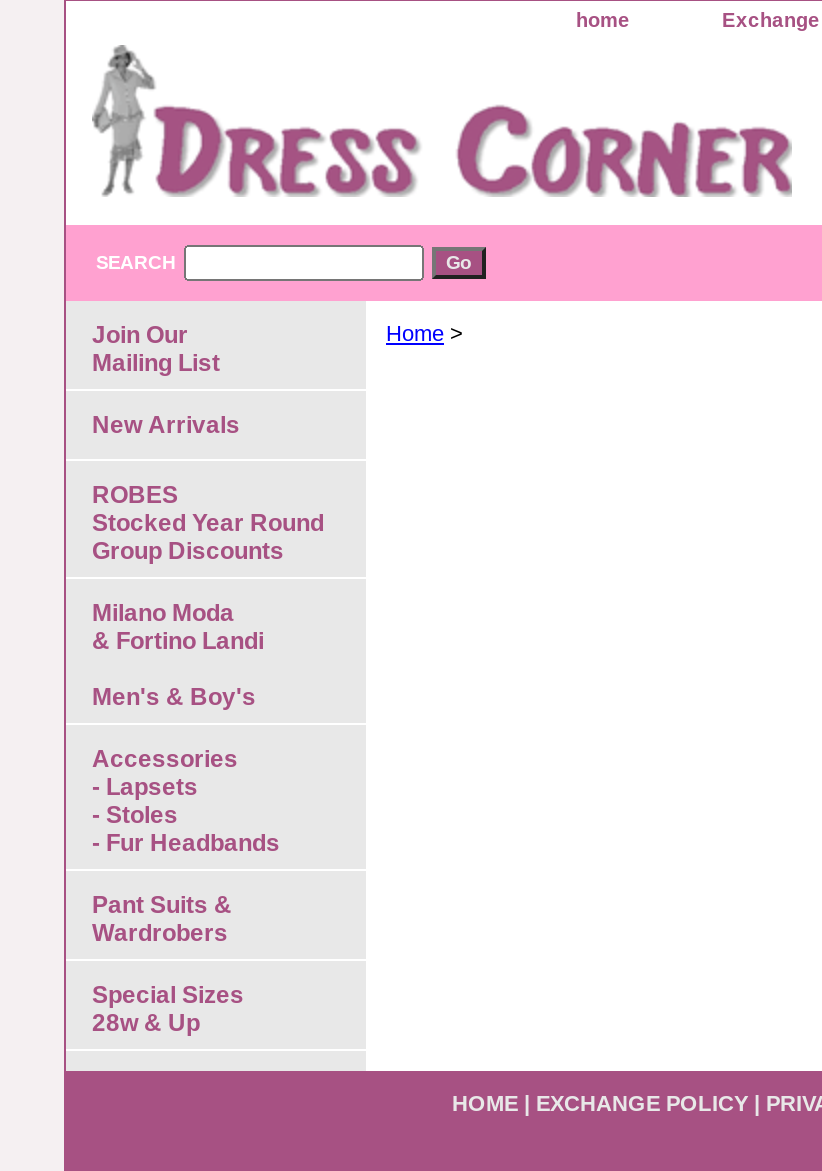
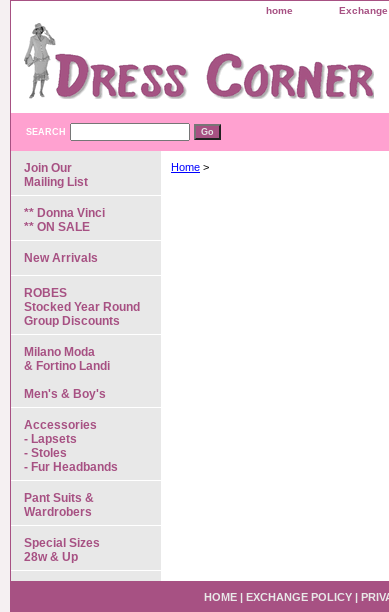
+ ** Donna Vinci
+ ** ON SALE
